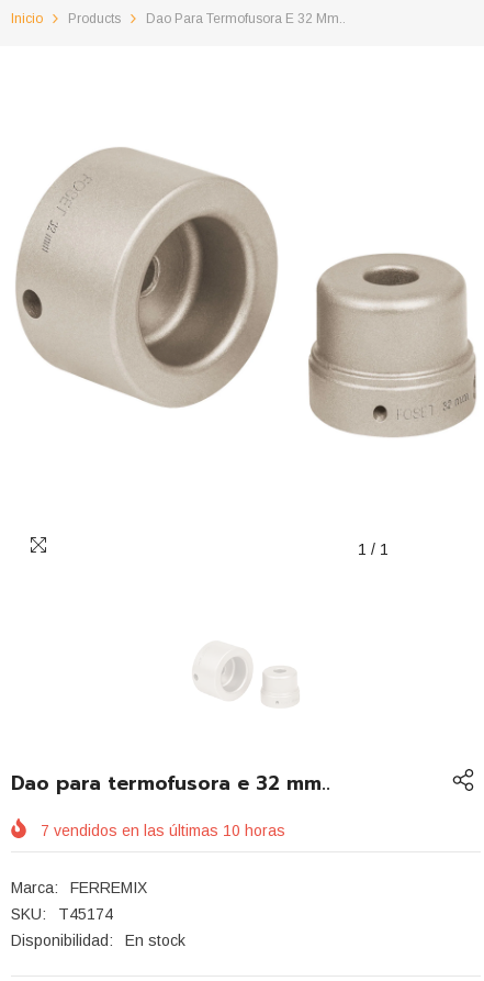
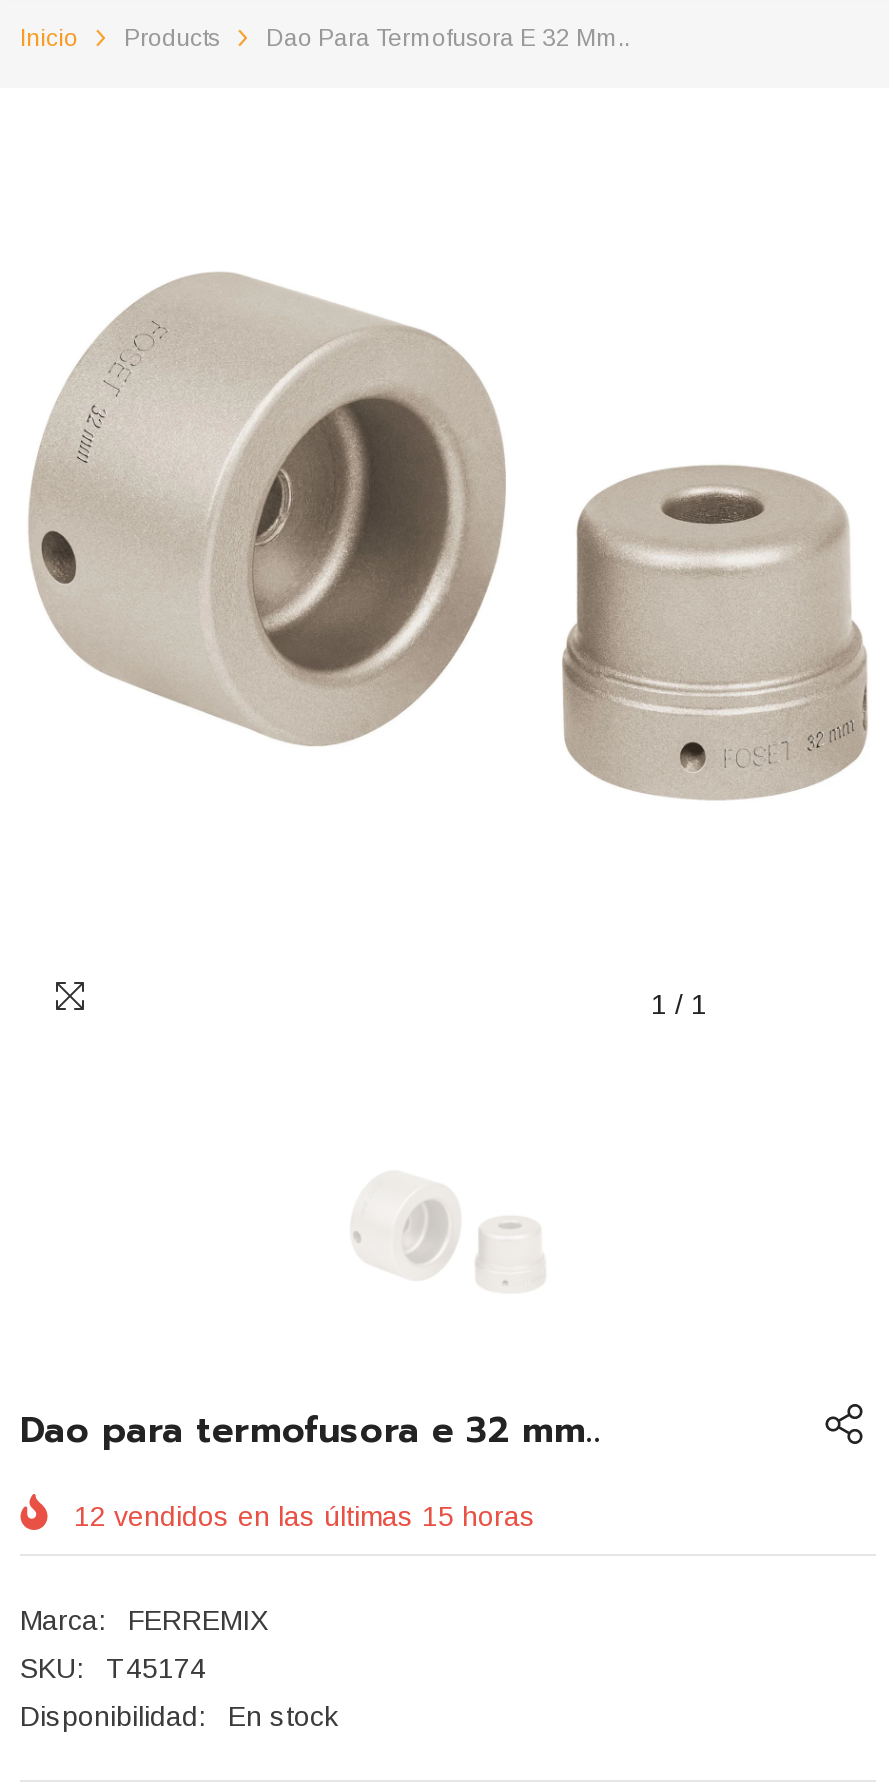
- 7 vendidos en las últimas 10 horas
+ 12 vendidos en las últimas 15 horas
